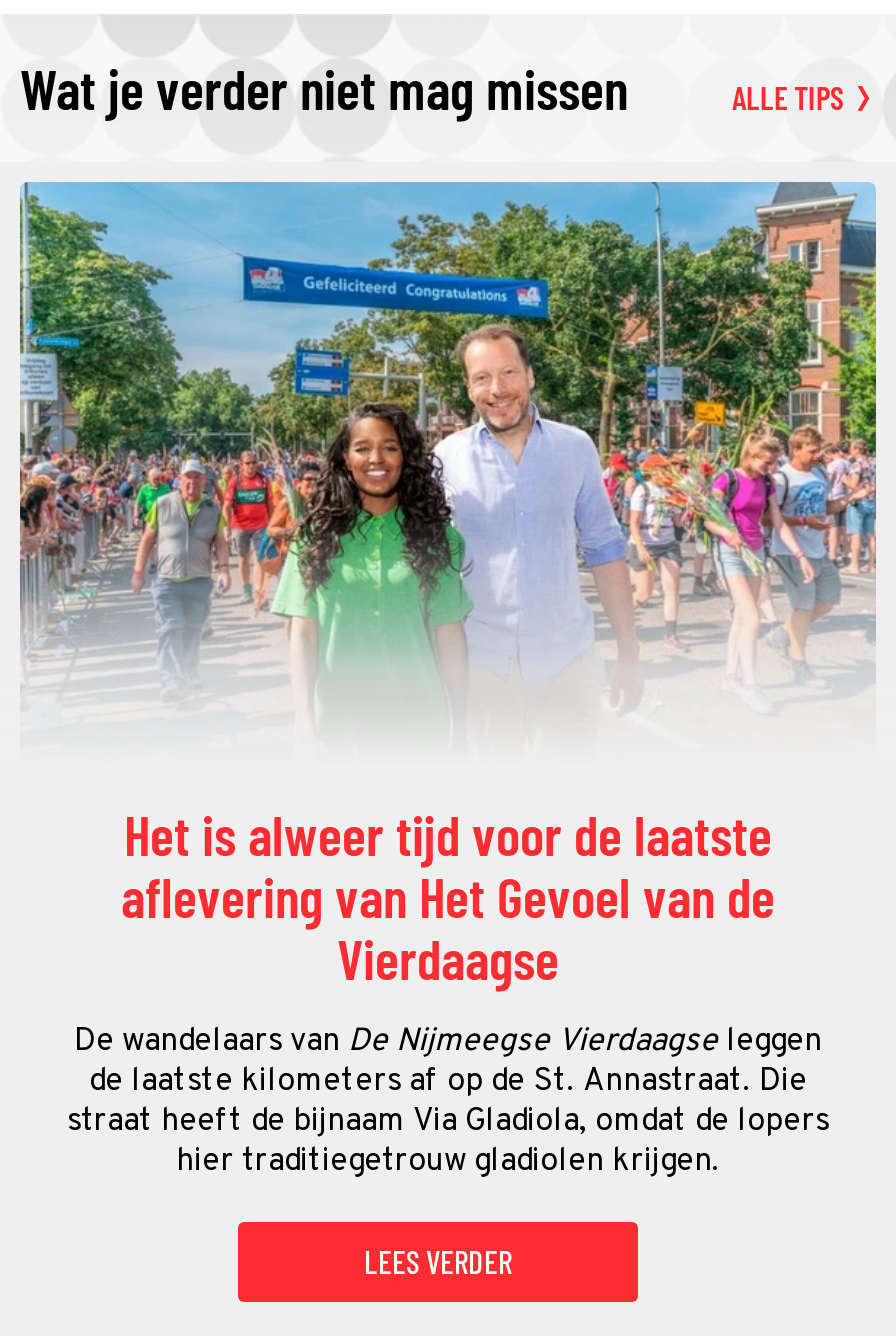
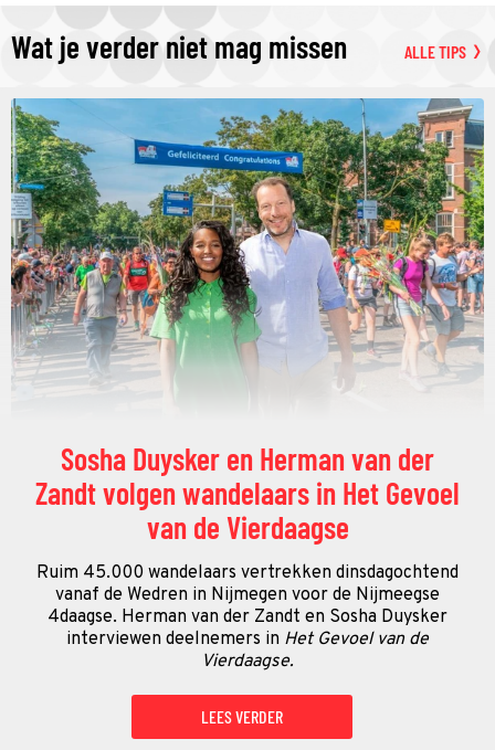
- Het is alweer tijd voor de laatste
- aflevering van Het Gevoel van de
- Vierdaagse
- De wandelaars van De Nijmeegse Vierdaagse leggen
- de laatste kilometers af op de St. Annastraat. Die
- straat heeft de bijnaam Via Gladiola, omdat de lopers
- hier traditiegetrouw gladiolen krijgen.
+ Sosha Duysker en Herman van der
+ Zandt volgen wandelaars in Het Gevoel
+ van de Vierdaagse
+ Ruim 45.000 wandelaars vertrekken dinsdagochtend
+ vanaf de Wedren in Nijmegen voor de Nijmeegse
+ 4daagse. Herman van der Zandt en Sosha Duysker
+ interviewen deelnemers in Het Gevoel van de
+ Vierdaagse.
